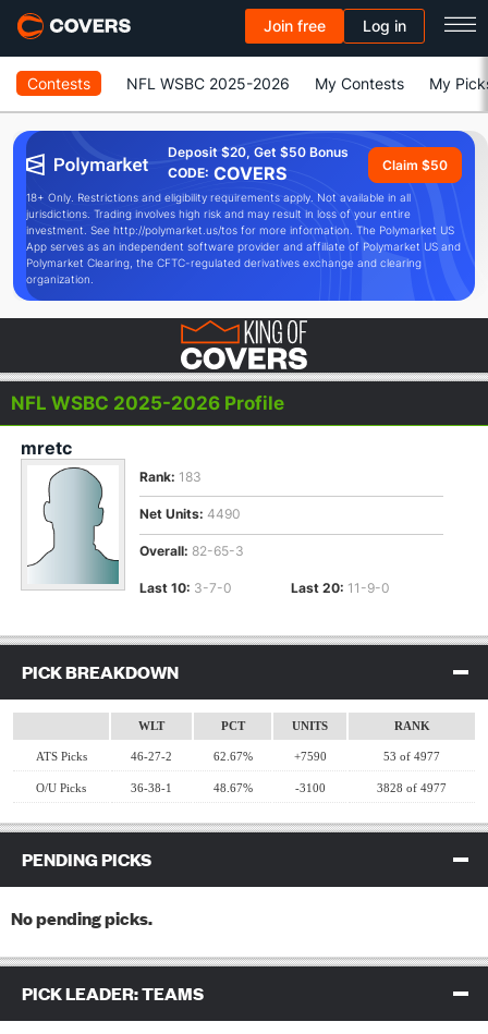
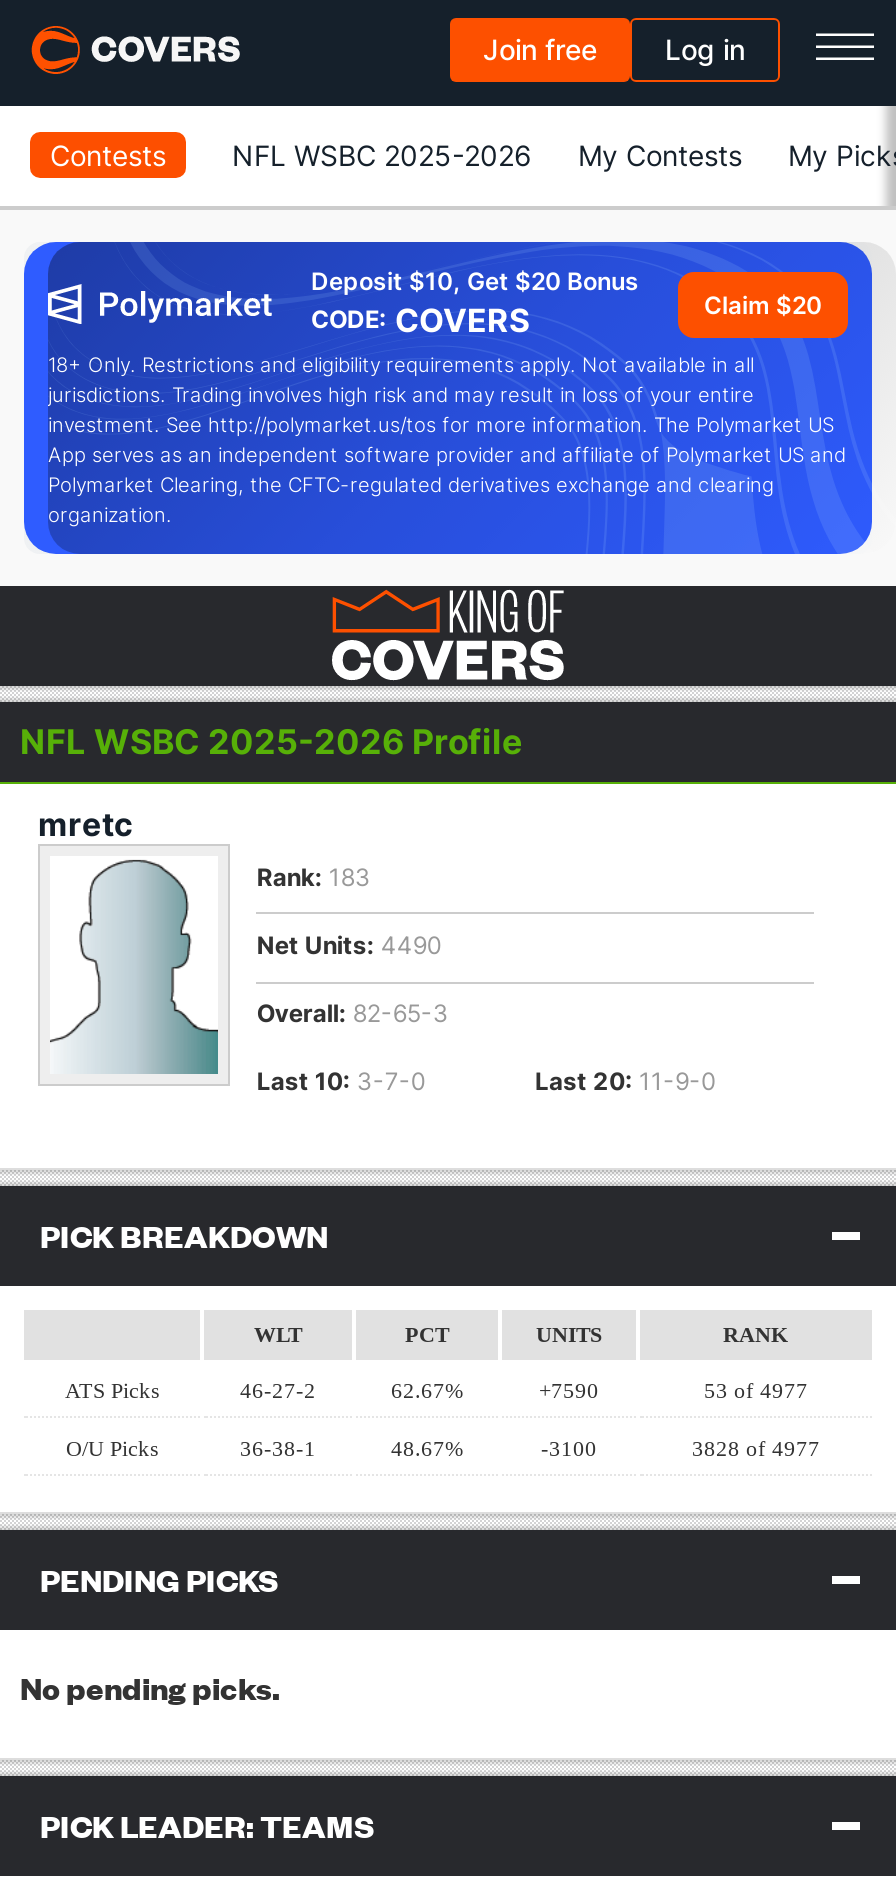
- Deposit $20, Get $50 Bonus
+ Deposit $10, Get $20 Bonus

- Claim $50
+ Claim $20
